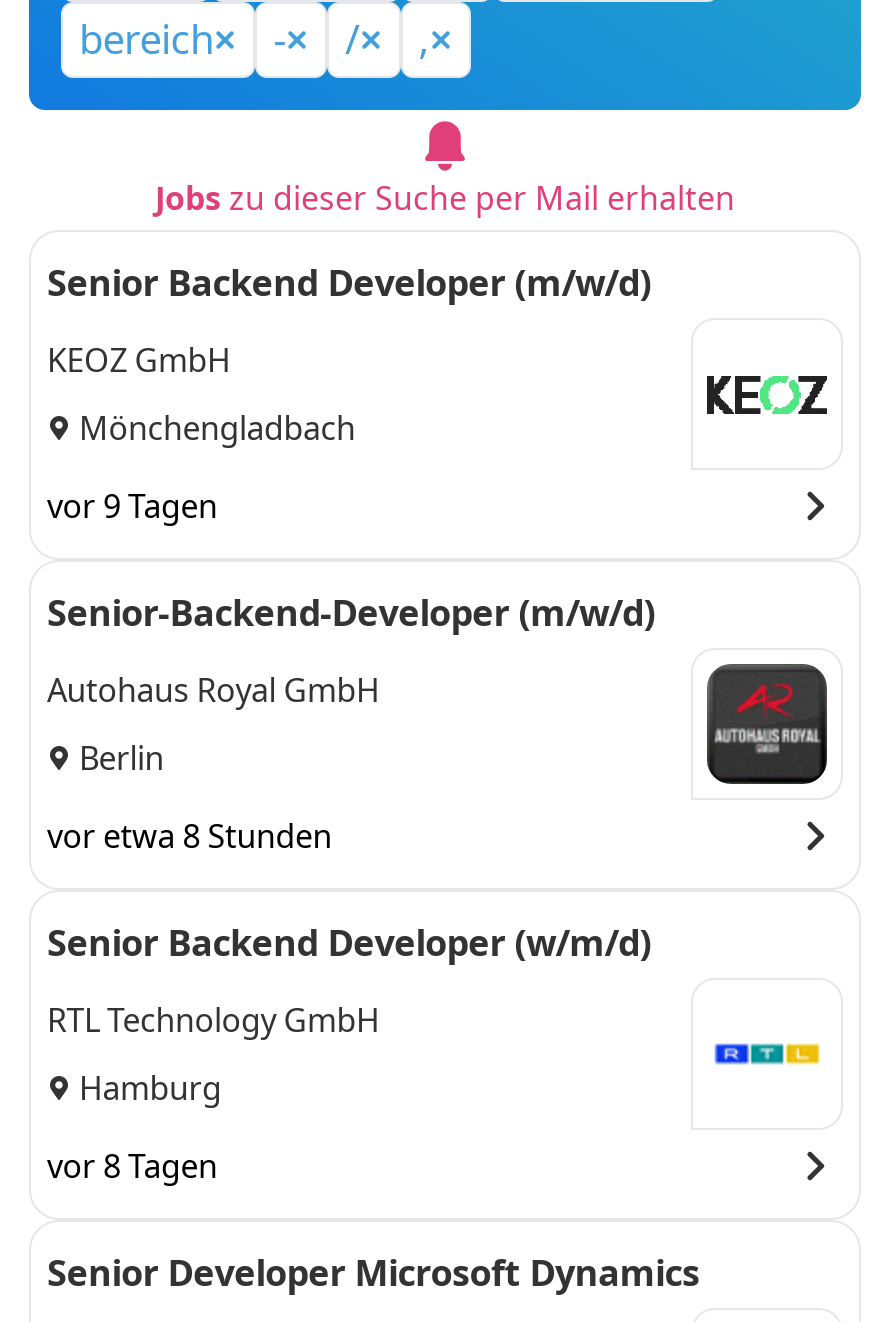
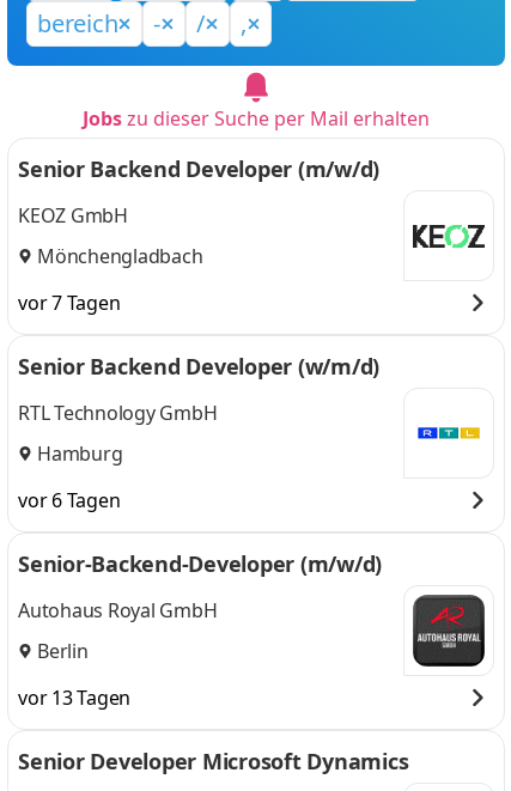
- vor 9 Tagen
- vor etwa 8 Stunden
+ vor 7 Tagen

moved down: [image] | Senior-Backend-Developer (m/w/d) | Autohaus Royal GmbH | Berlin

moved up: Senior Backend Developer (w/m/d) | RTL Technology GmbH | Hamburg

- vor 8 Tagen
+ vor 6 Tagen
+ vor 13 Tagen
